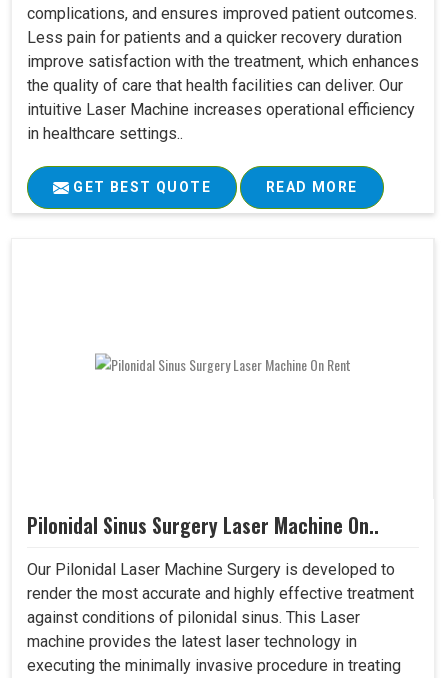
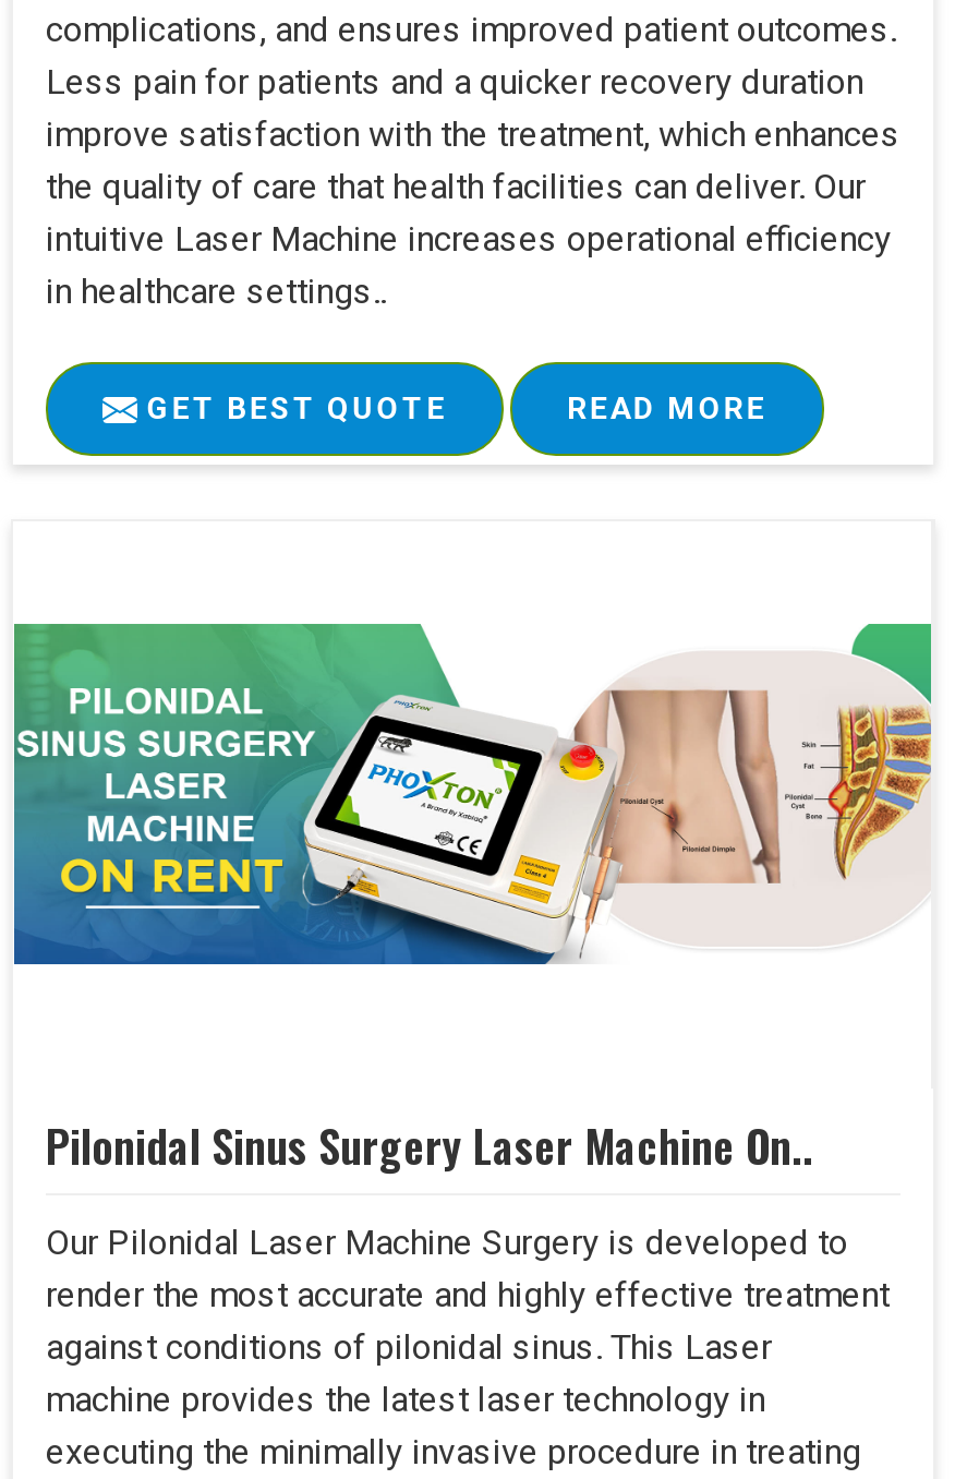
+ [image]
